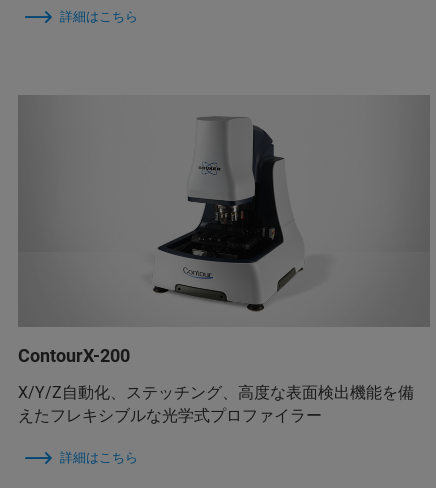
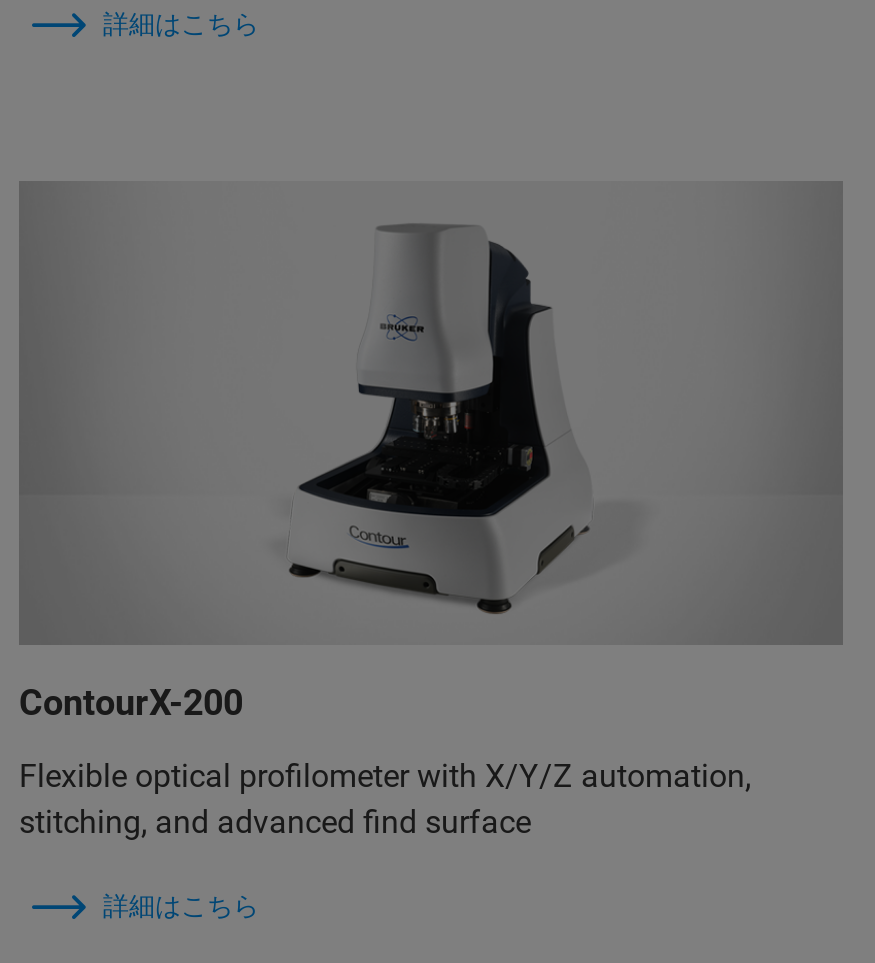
- X/Y/Z自動化、ステッチング、高度な表面検出機能を備
- えたフレキシブルな光学式プロファイラー
+ Flexible optical profilometer with X/Y/Z automation,
+ stitching, and advanced find surface
